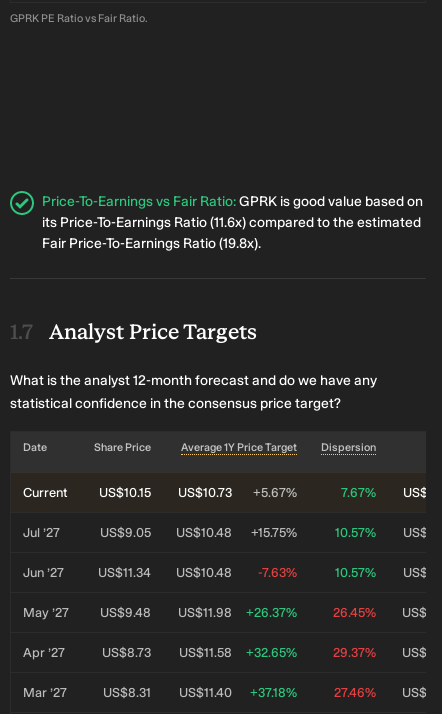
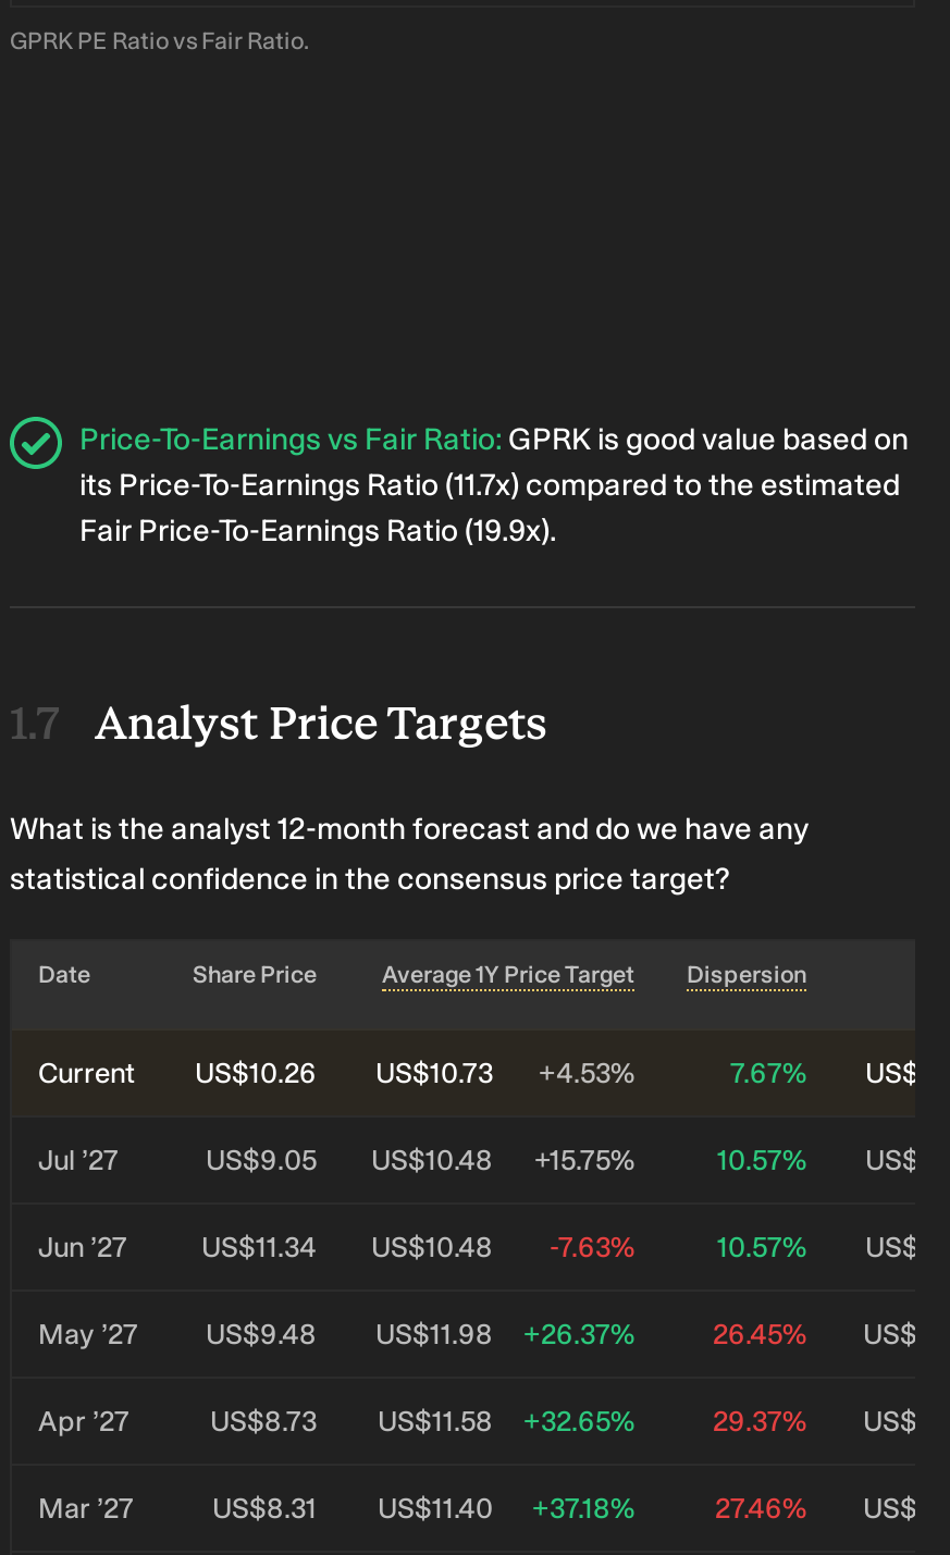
- its Price-To-Earnings Ratio (11.6x) compared to the estimated
+ its Price-To-Earnings Ratio (11.7x) compared to the estimated

- Fair Price-To-Earnings Ratio (19.8x).
+ Fair Price-To-Earnings Ratio (19.9x).

- US$10.15
+ US$10.26

- +5.67%
+ +4.53%
